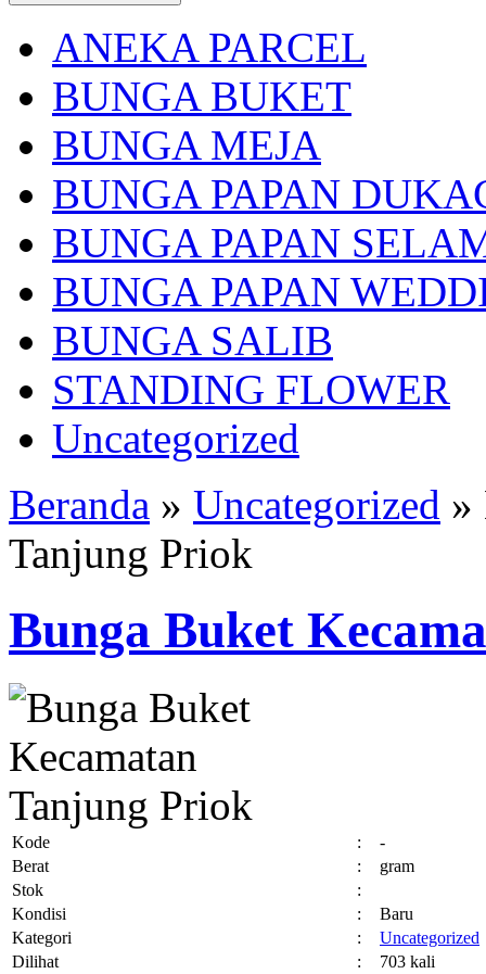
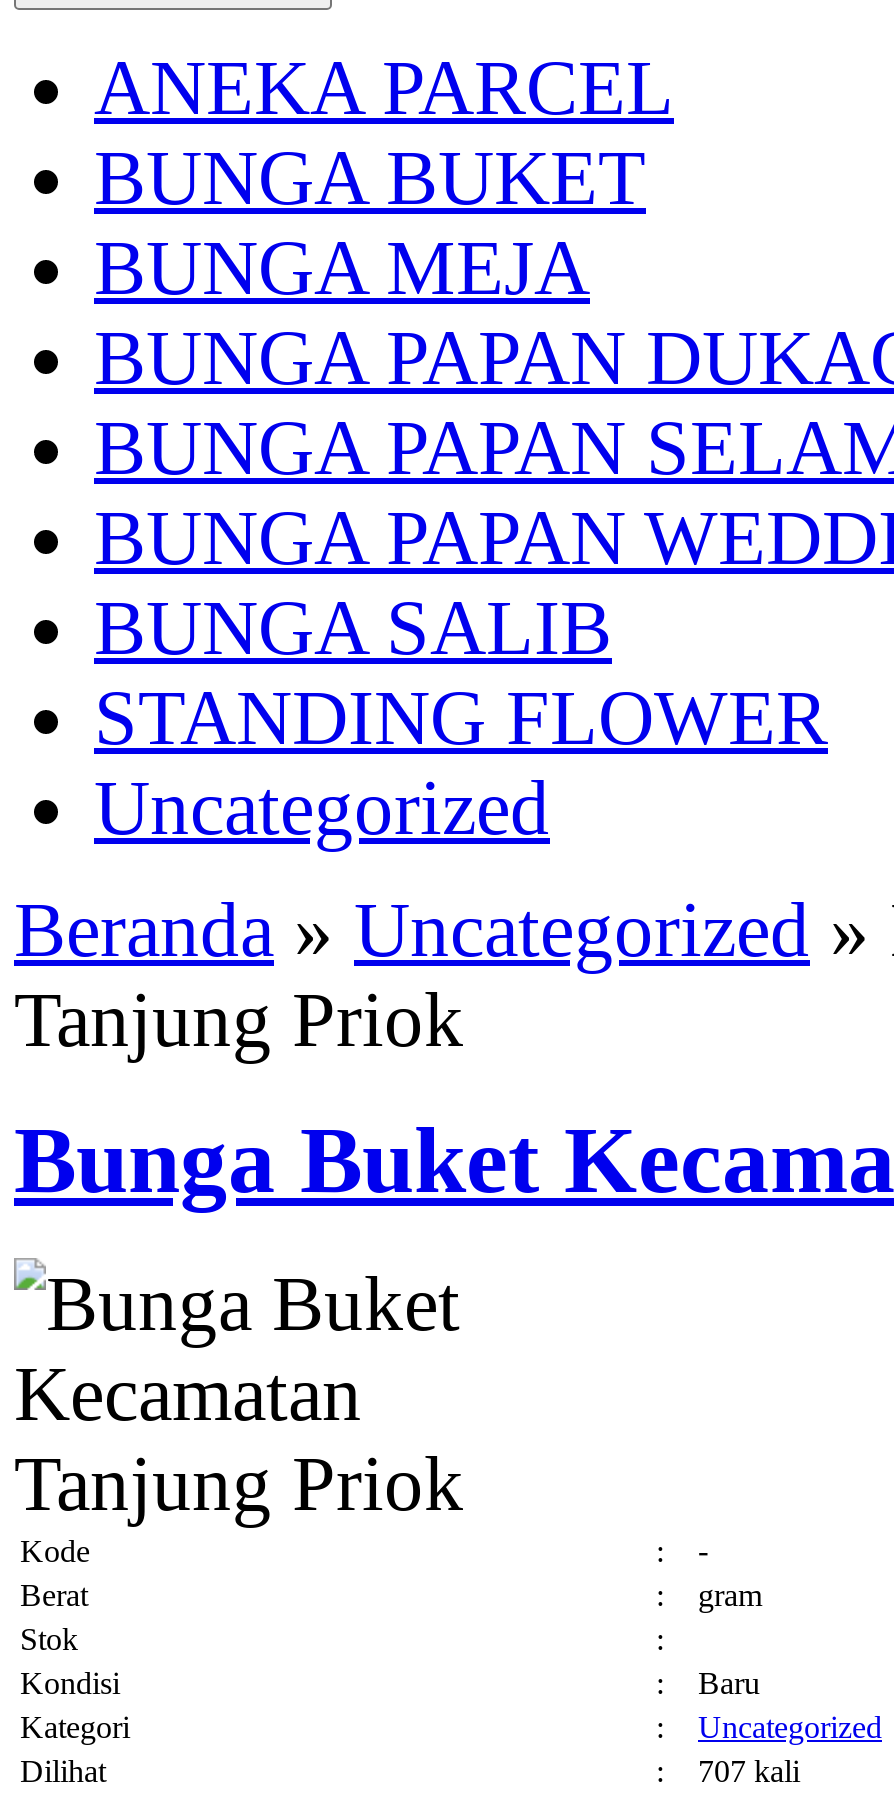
- 703 kali
+ 707 kali
